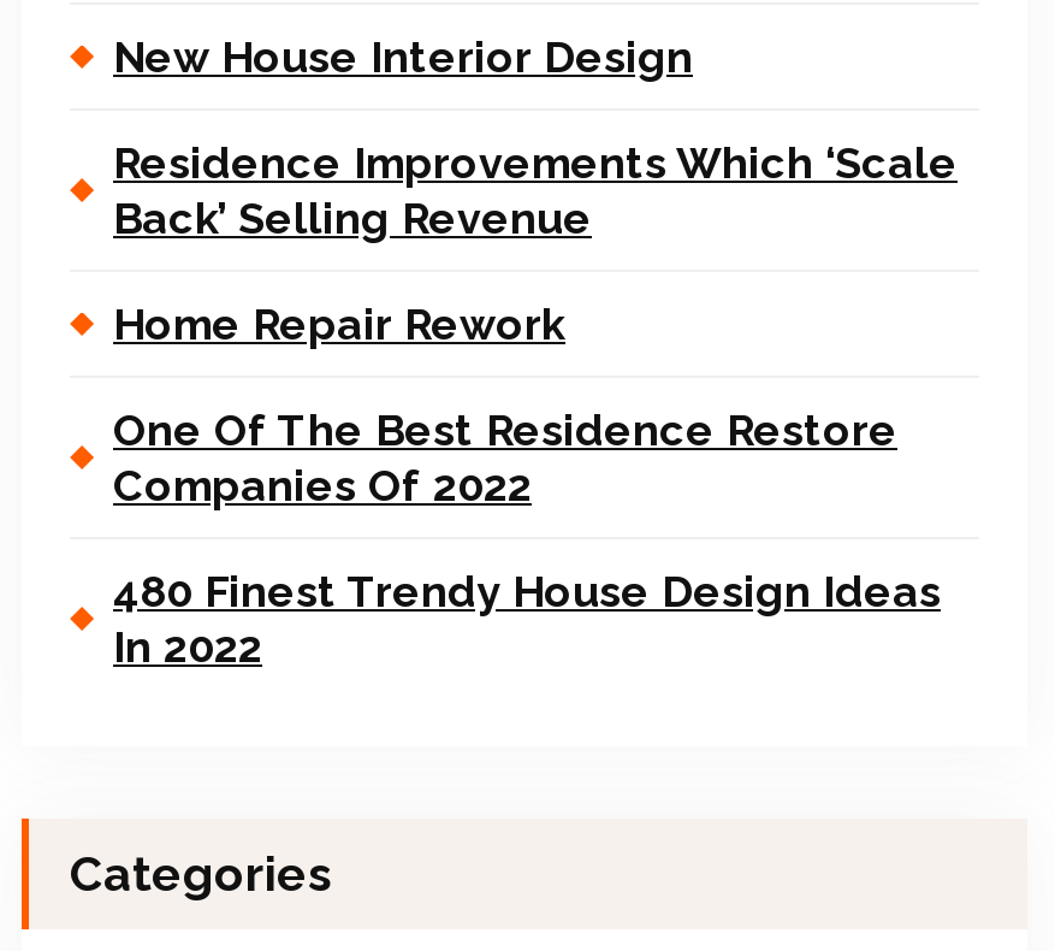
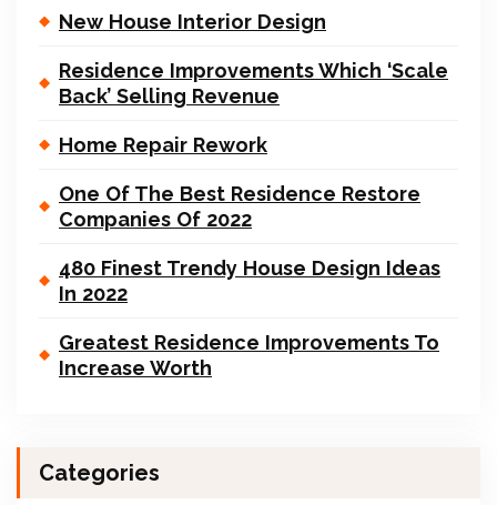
+ Greatest Residence Improvements To
+ Increase Worth
